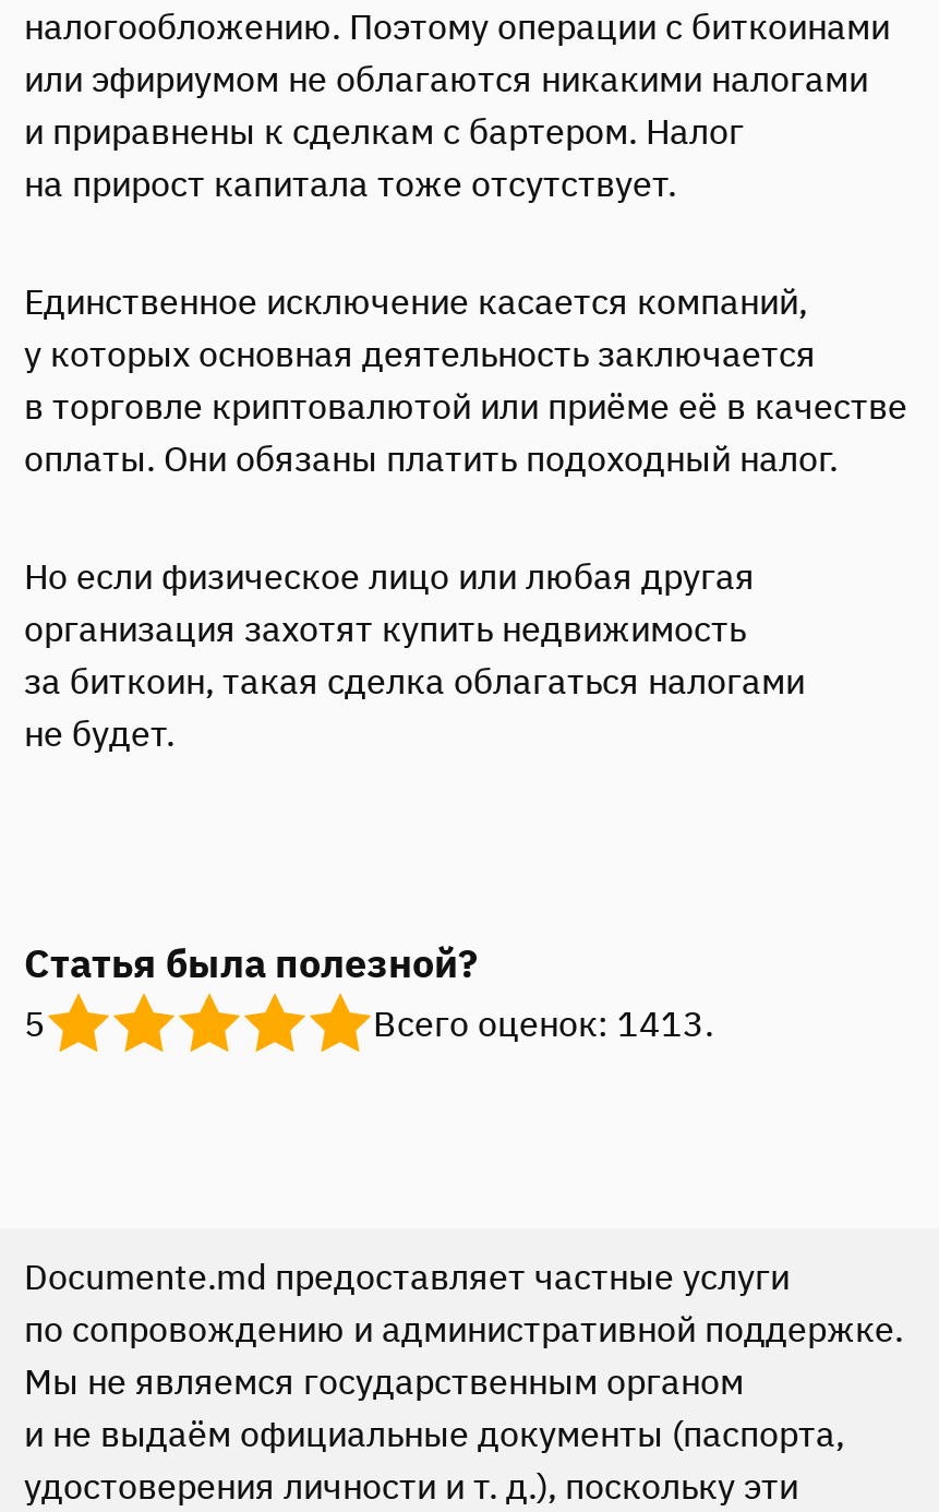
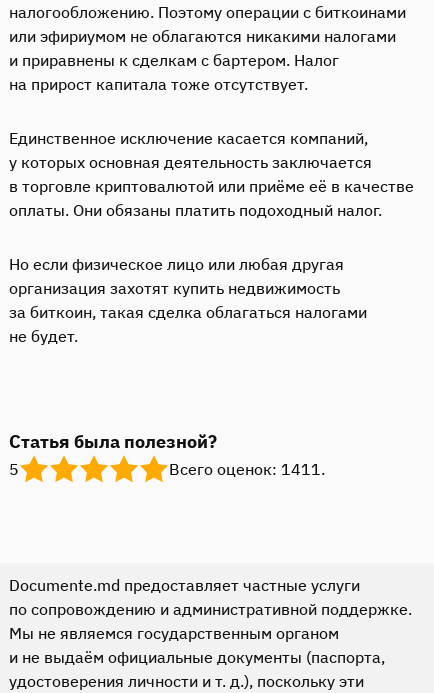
- Всего оценок: 1413.
+ Всего оценок: 1411.
